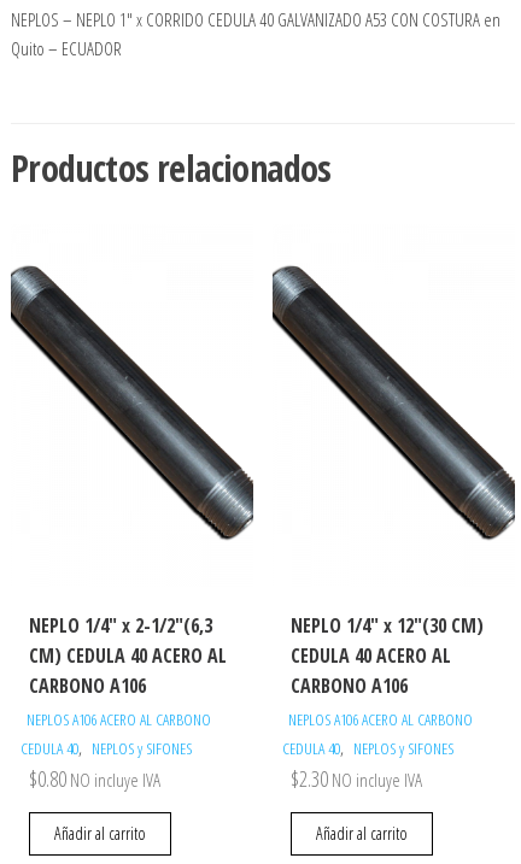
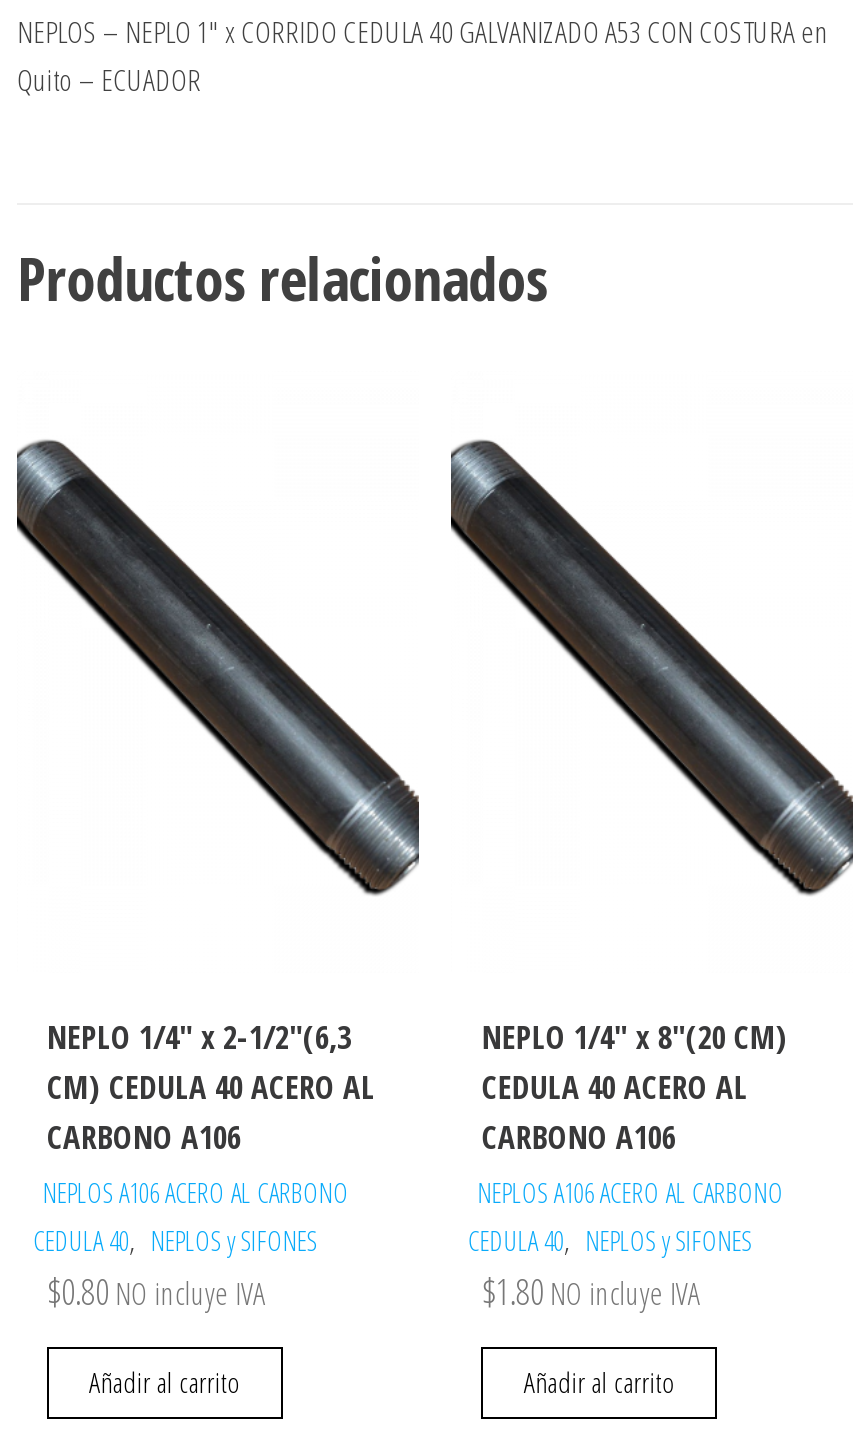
- NEPLO 1/4″ x 12″(30 CM)
+ NEPLO 1/4″ x 8″(20 CM)

- $2.30 NO incluye IVA
+ $1.80 NO incluye IVA
